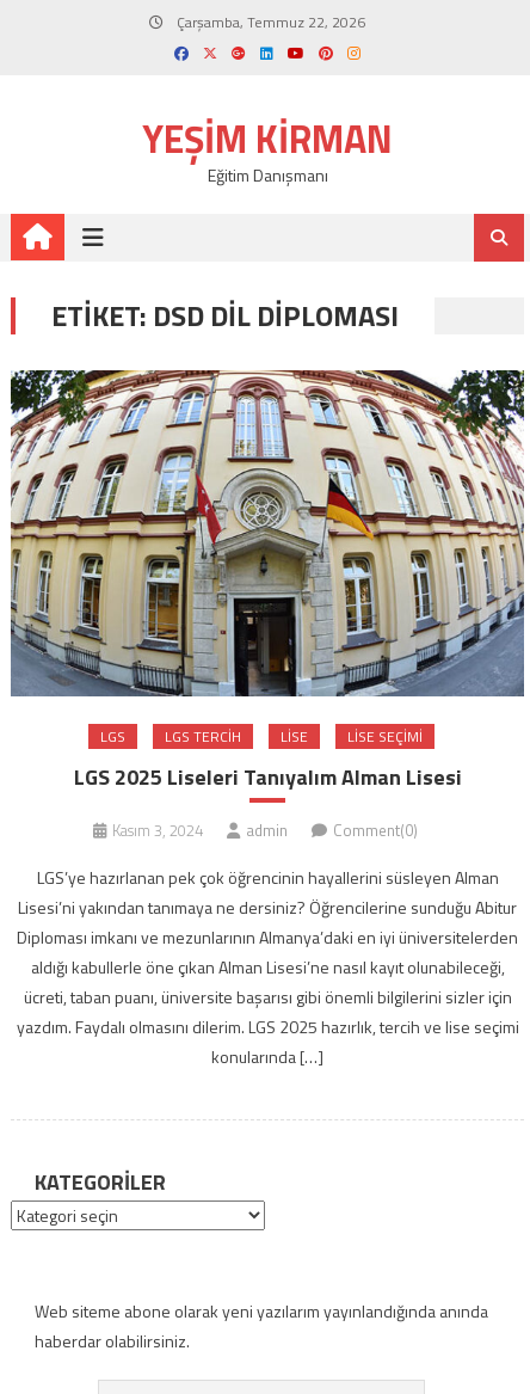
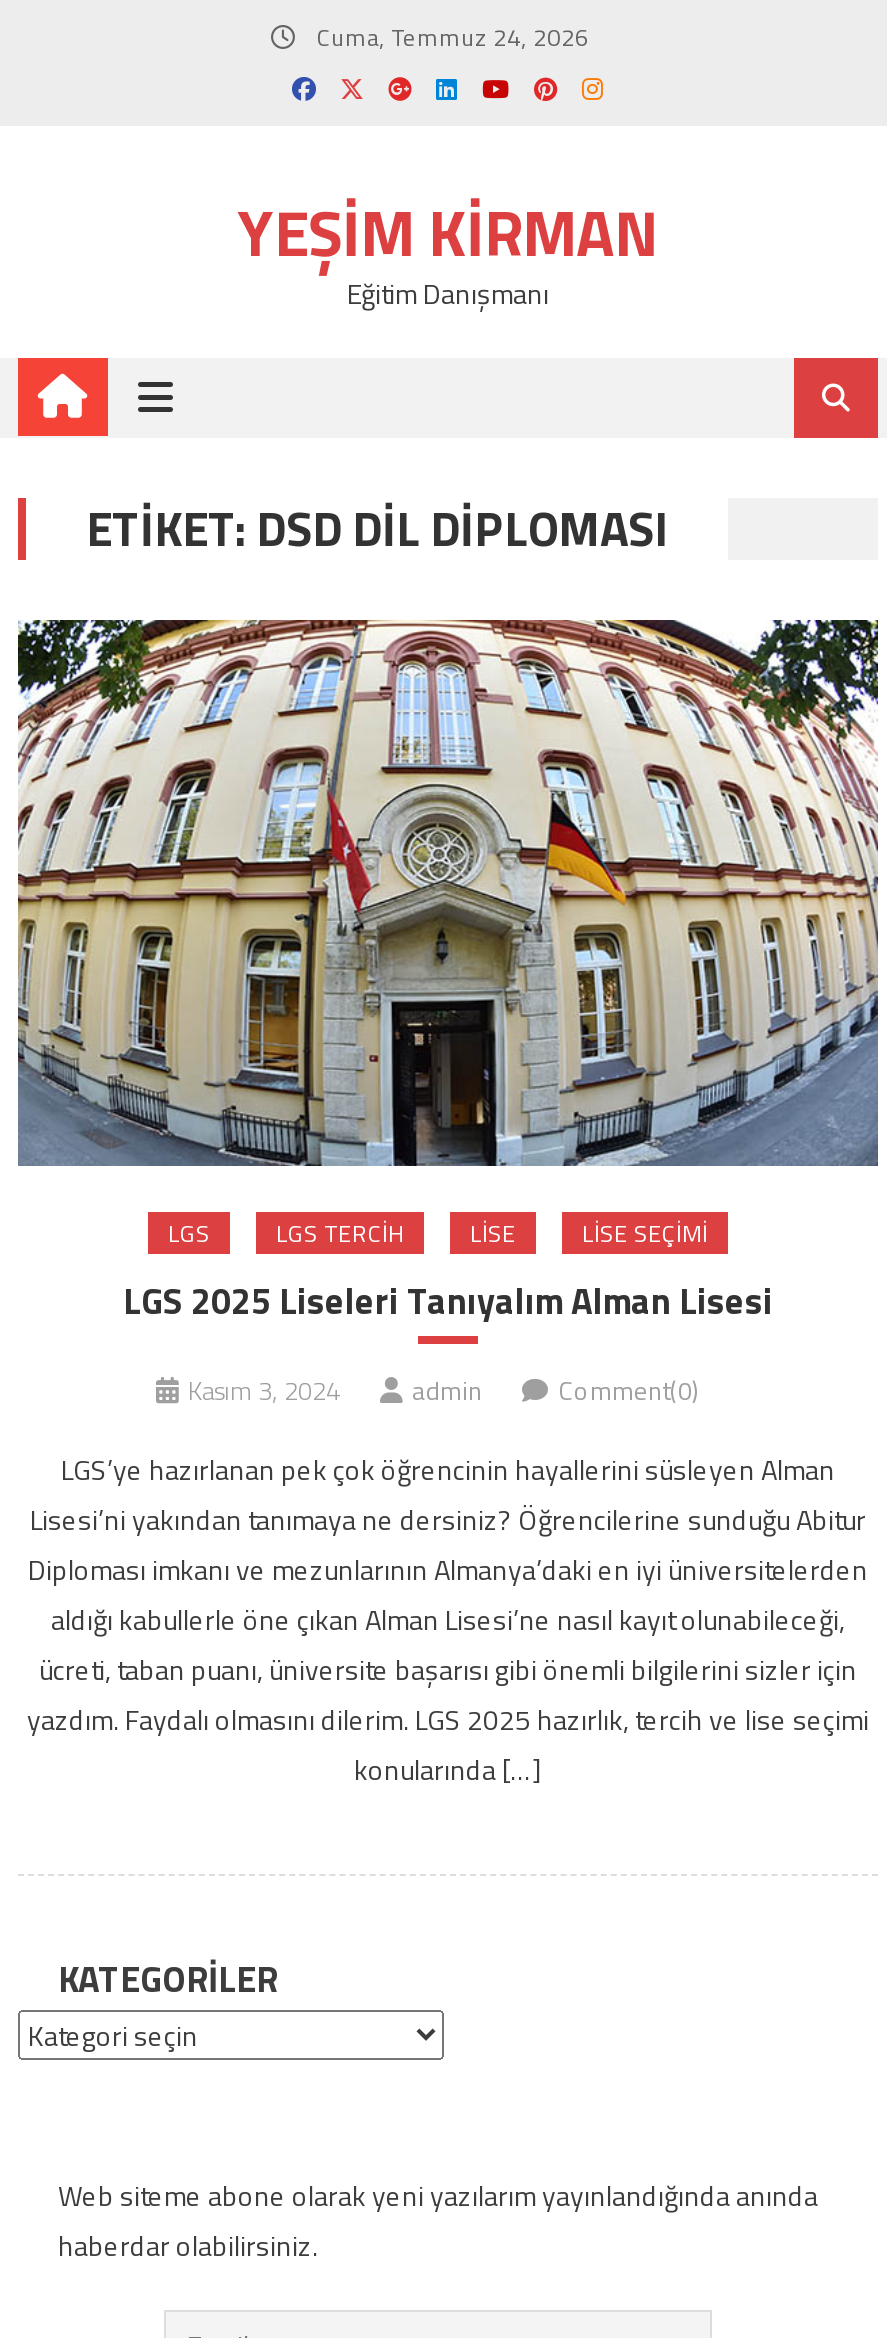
- Çarşamba, Temmuz 22, 2026
+ Cuma, Temmuz 24, 2026
